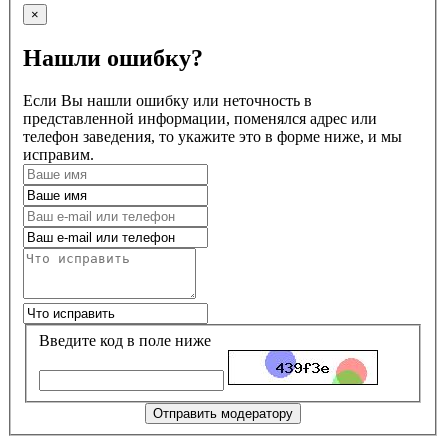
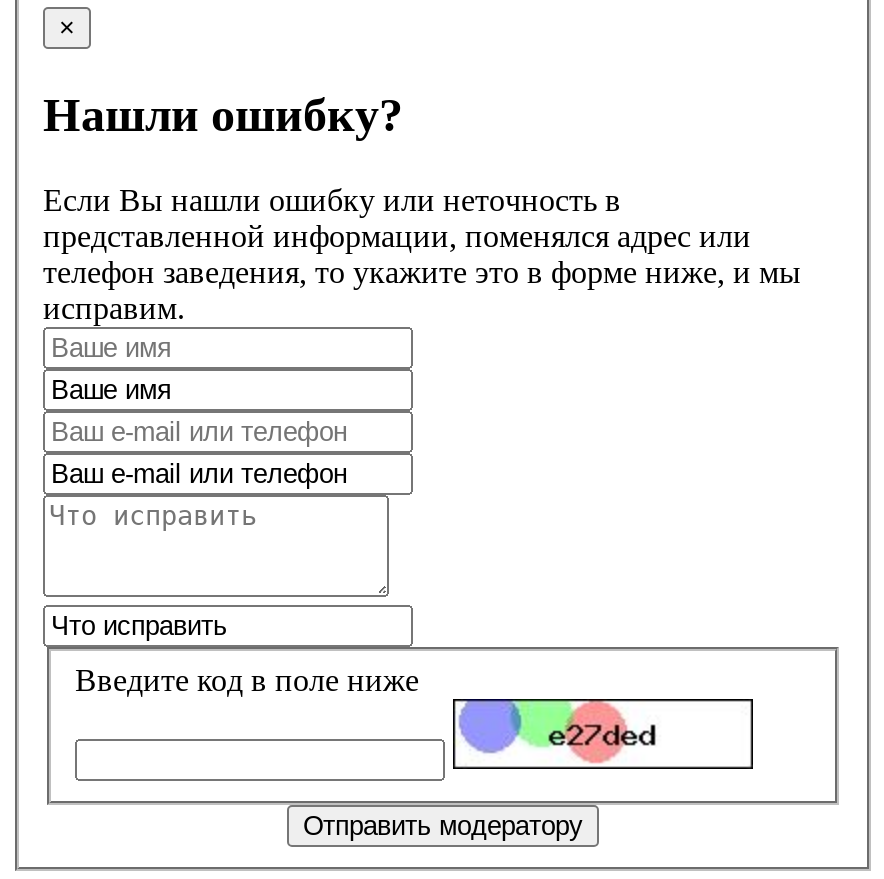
- [image]
+ [image]
